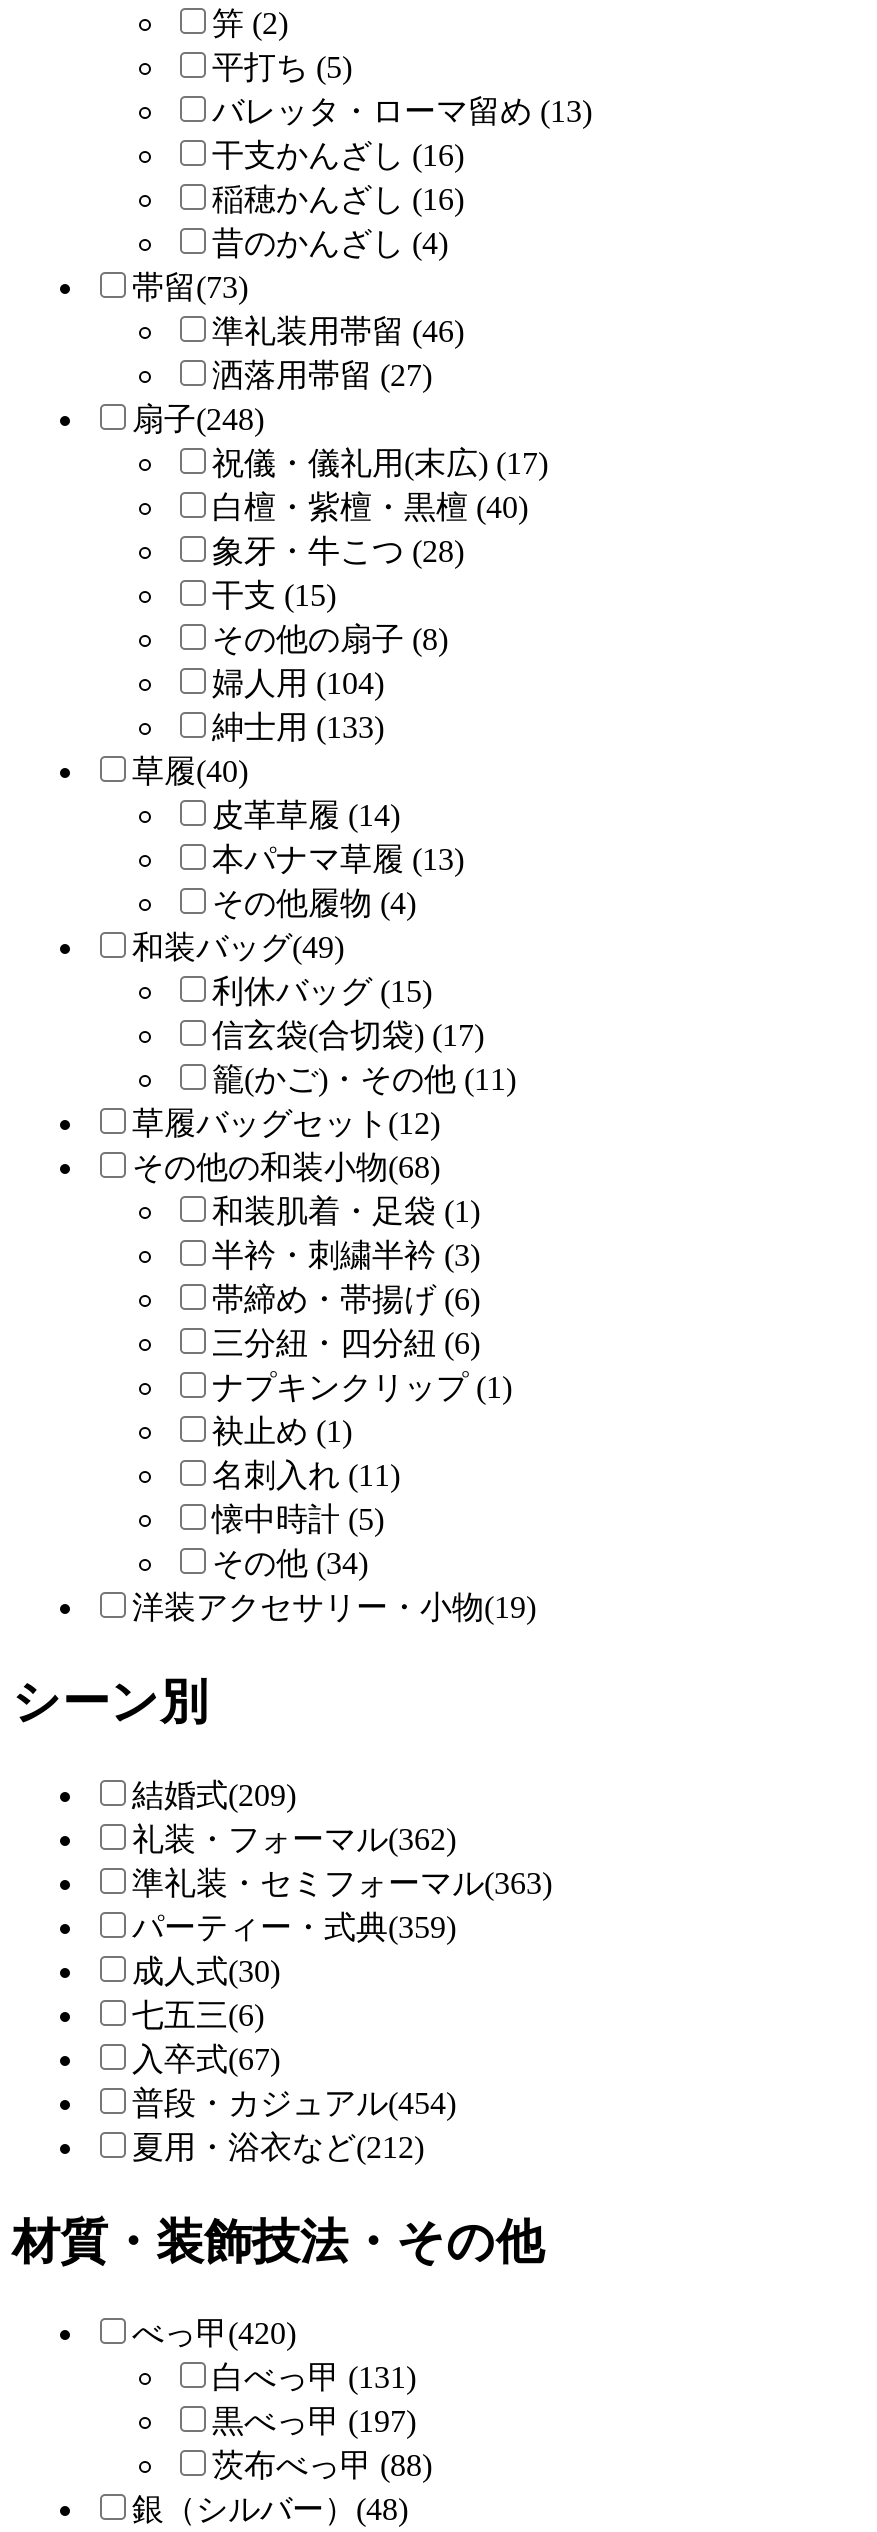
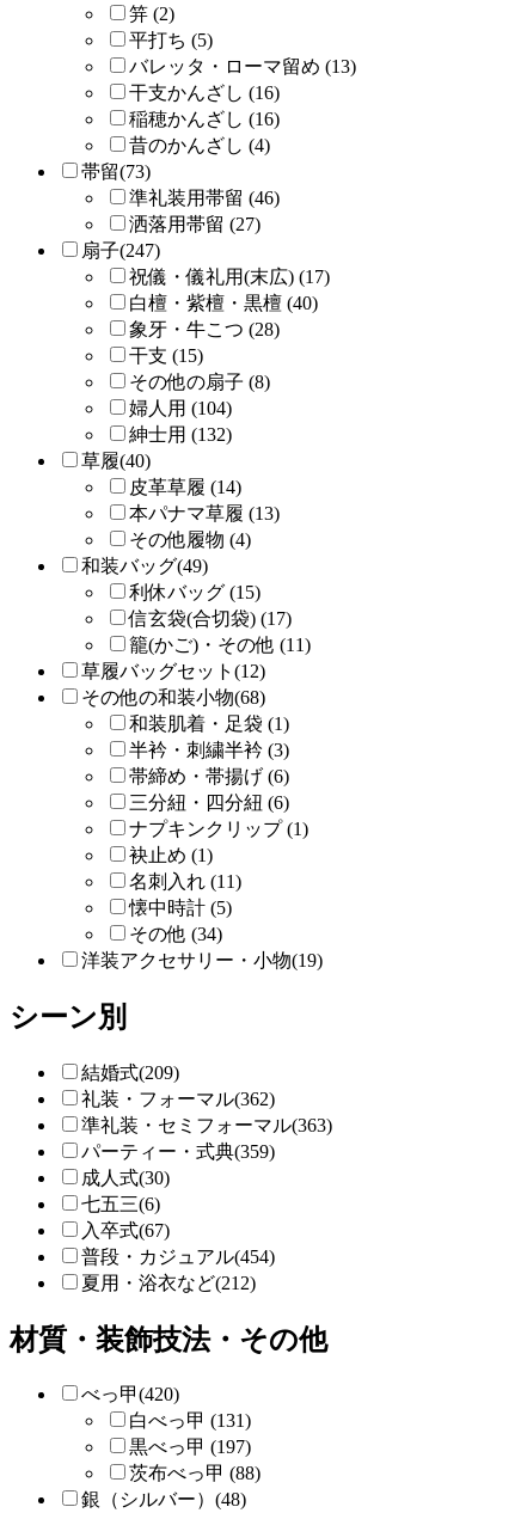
- 扇子(248)
+ 扇子(247)

- 紳士用 (133)
+ 紳士用 (132)
